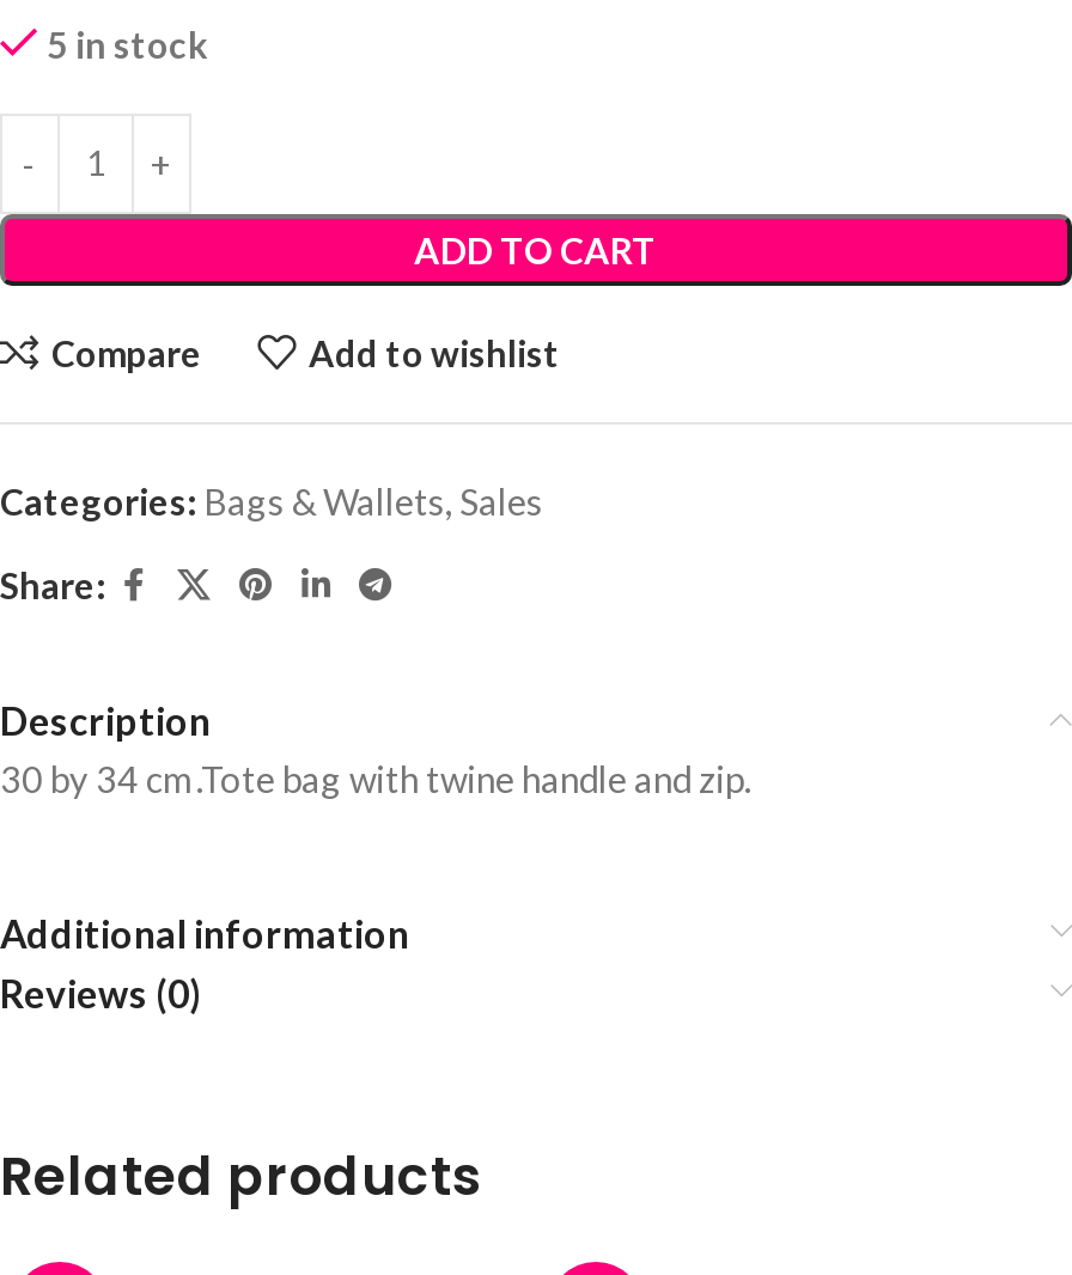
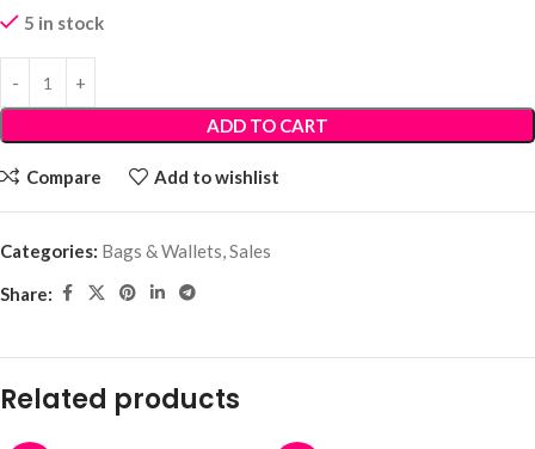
- Description
- 30 by 34 cm .Tote bag with twine handle and zip.
- Additional information
- Reviews (0)
